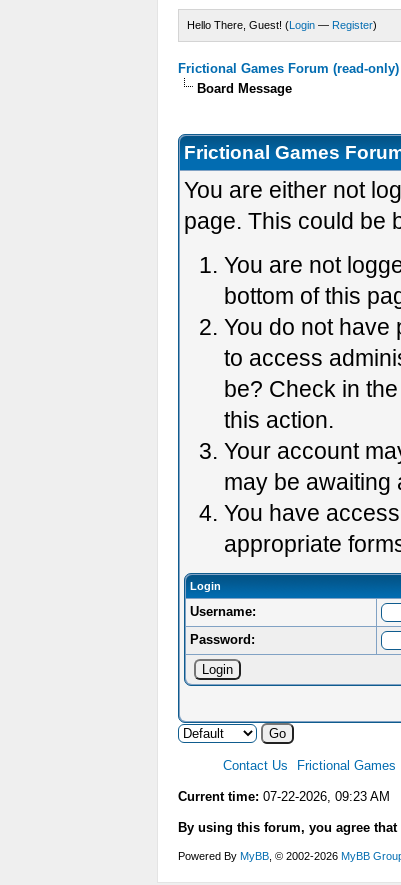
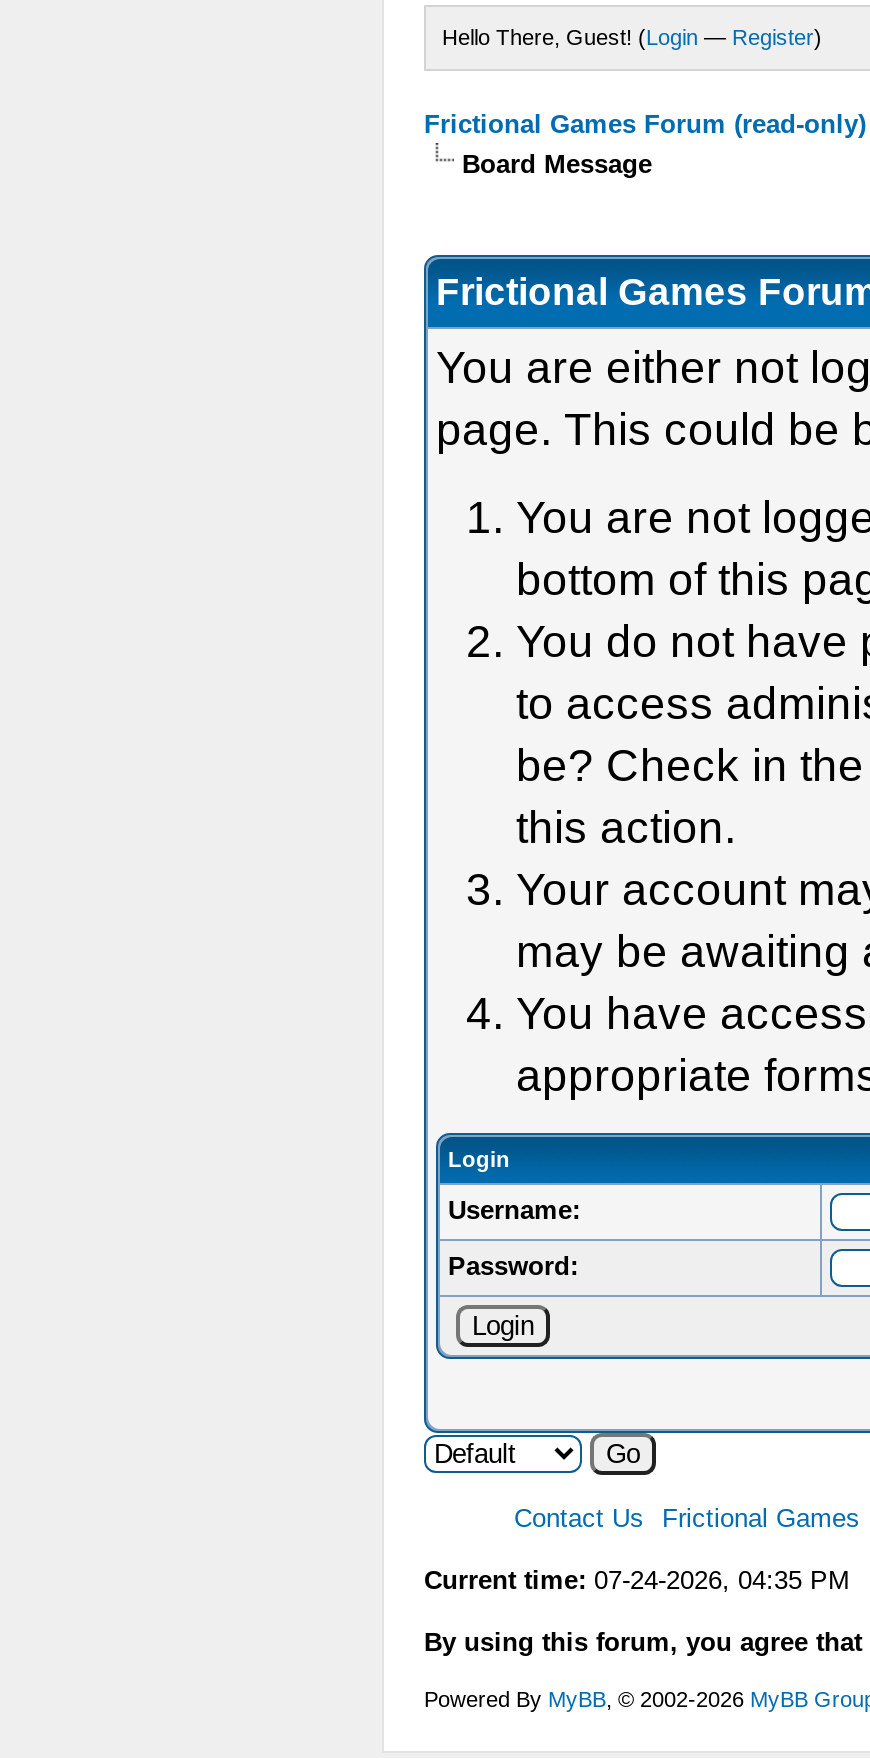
- Current time: 07-22-2026, 09:23 AM
+ Current time: 07-24-2026, 04:35 PM
